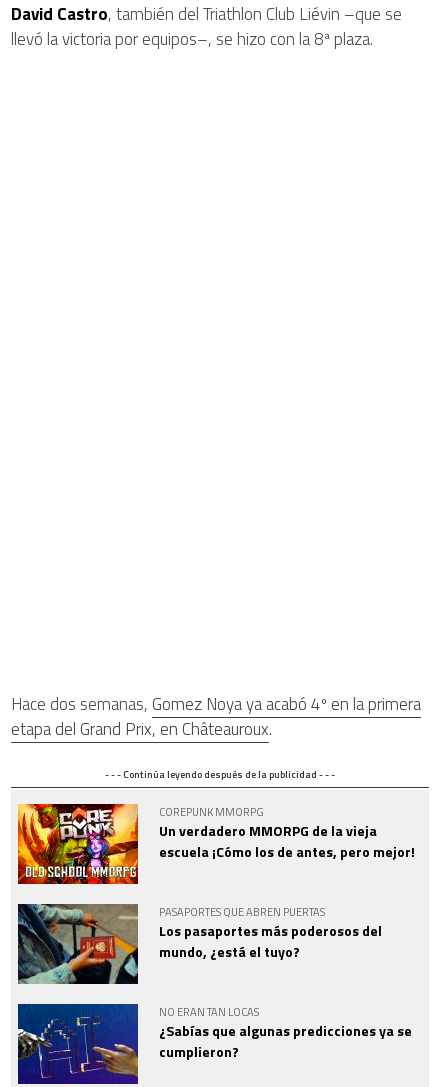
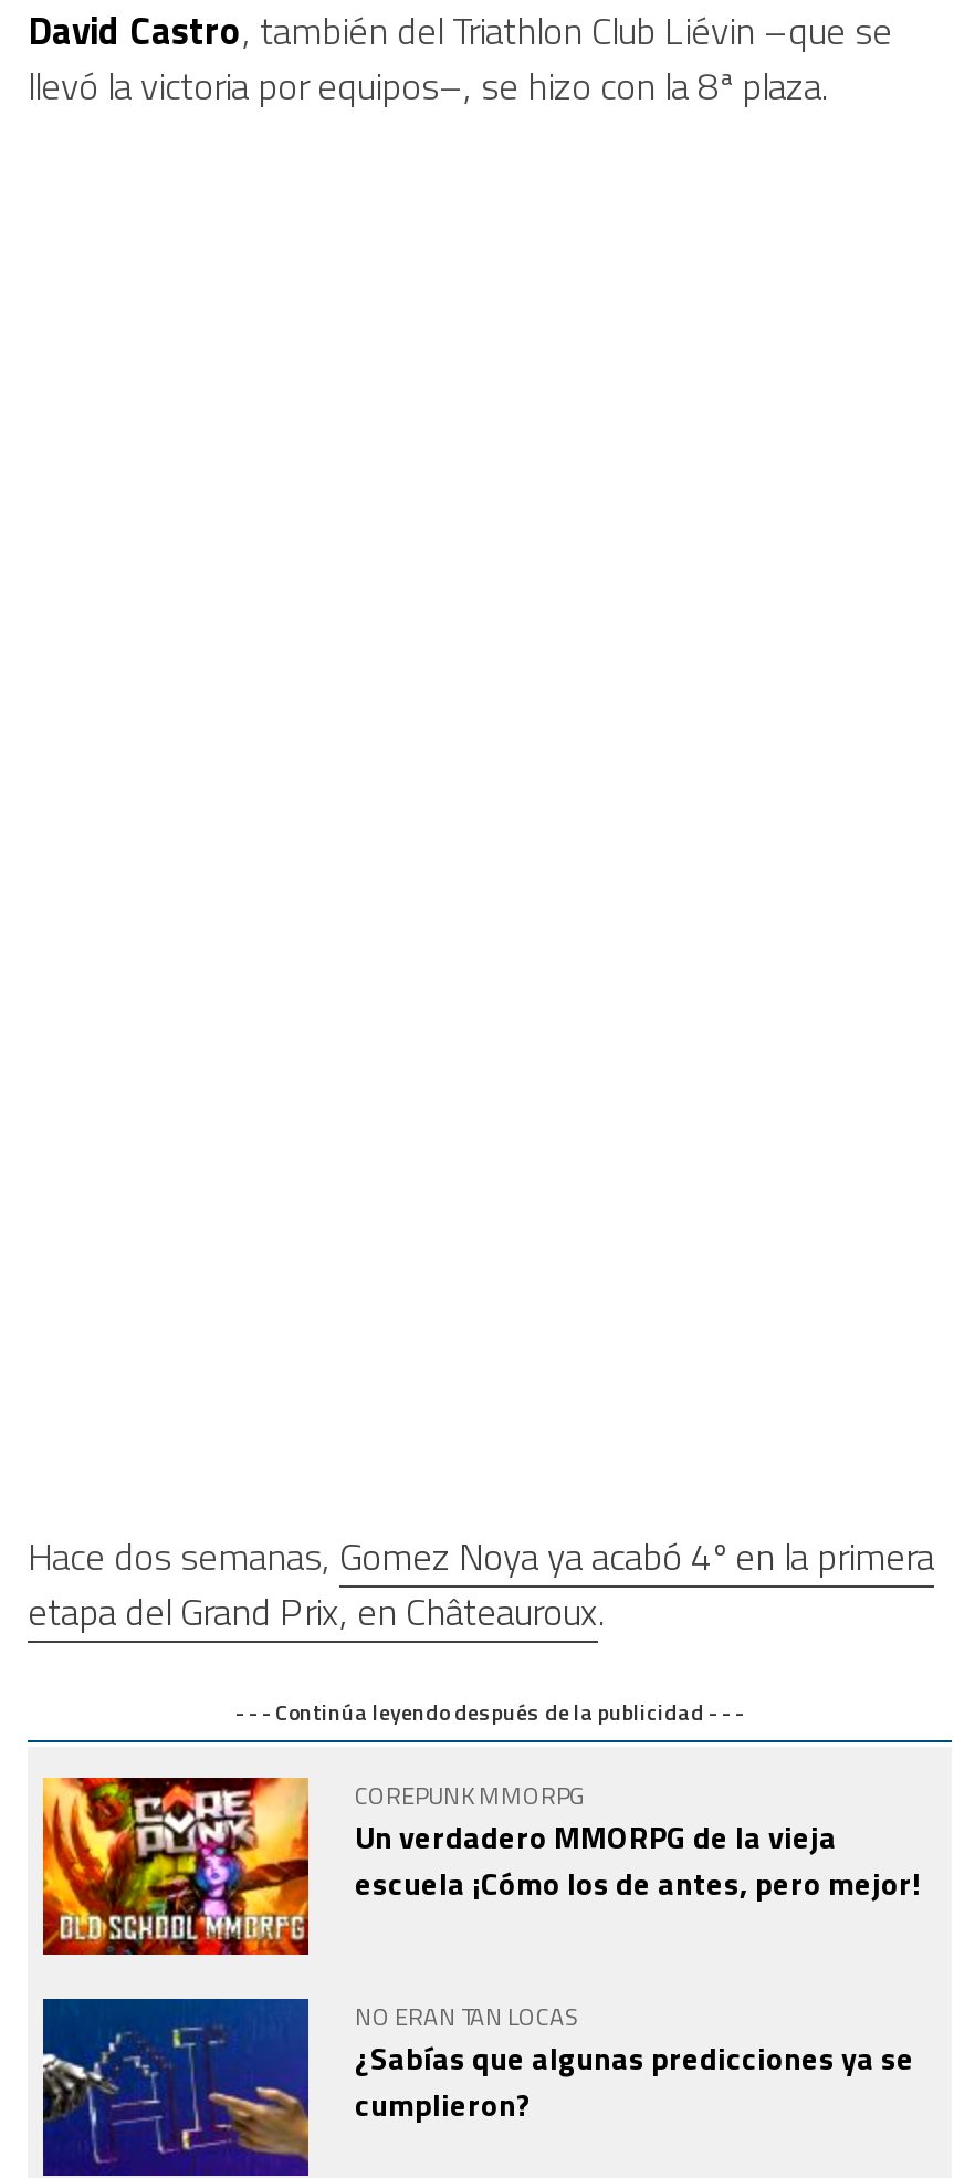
- [image]
- PASAPORTES QUE ABREN PUERTAS
- Los pasaportes más poderosos del
- mundo, ¿está el tuyo?
